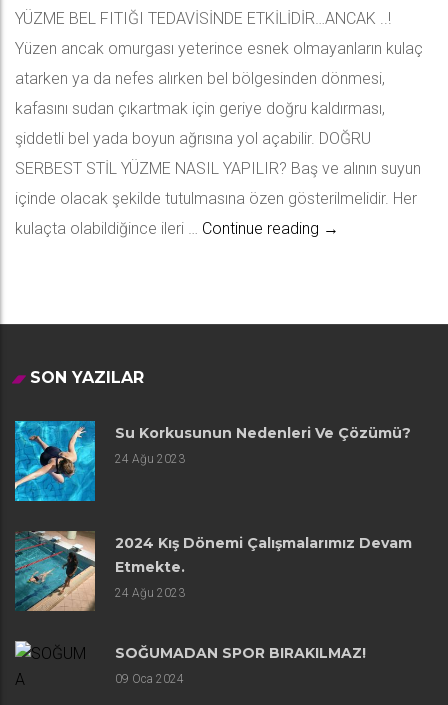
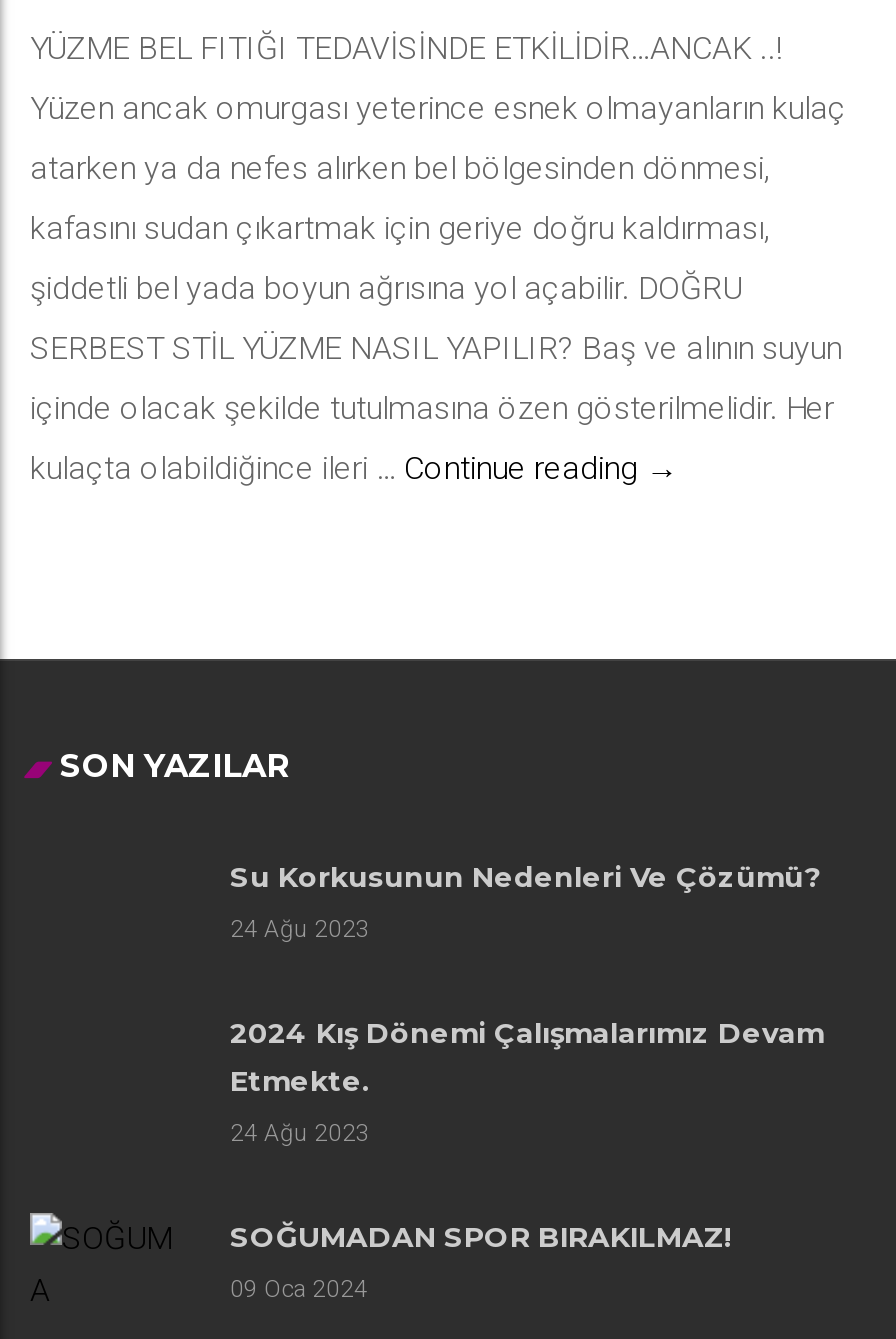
- [image]

- [image]
